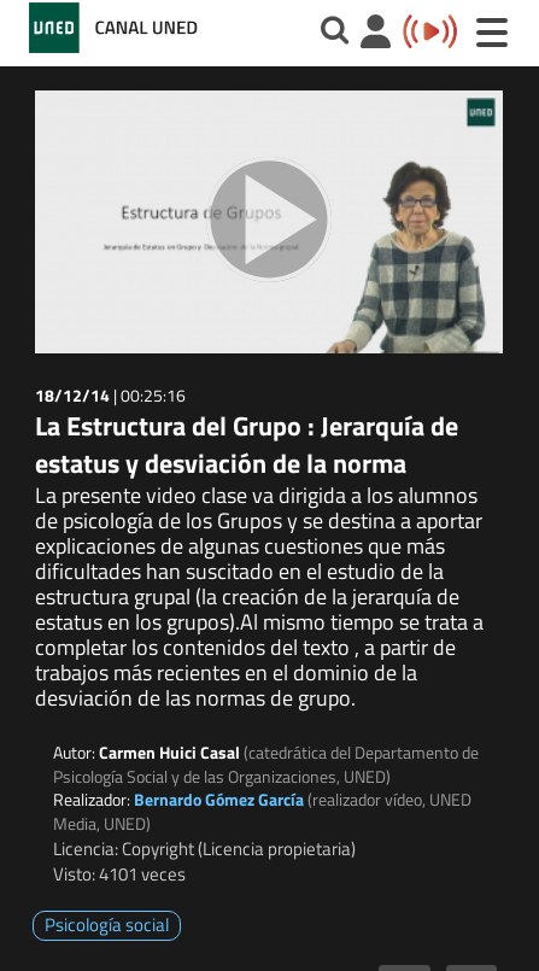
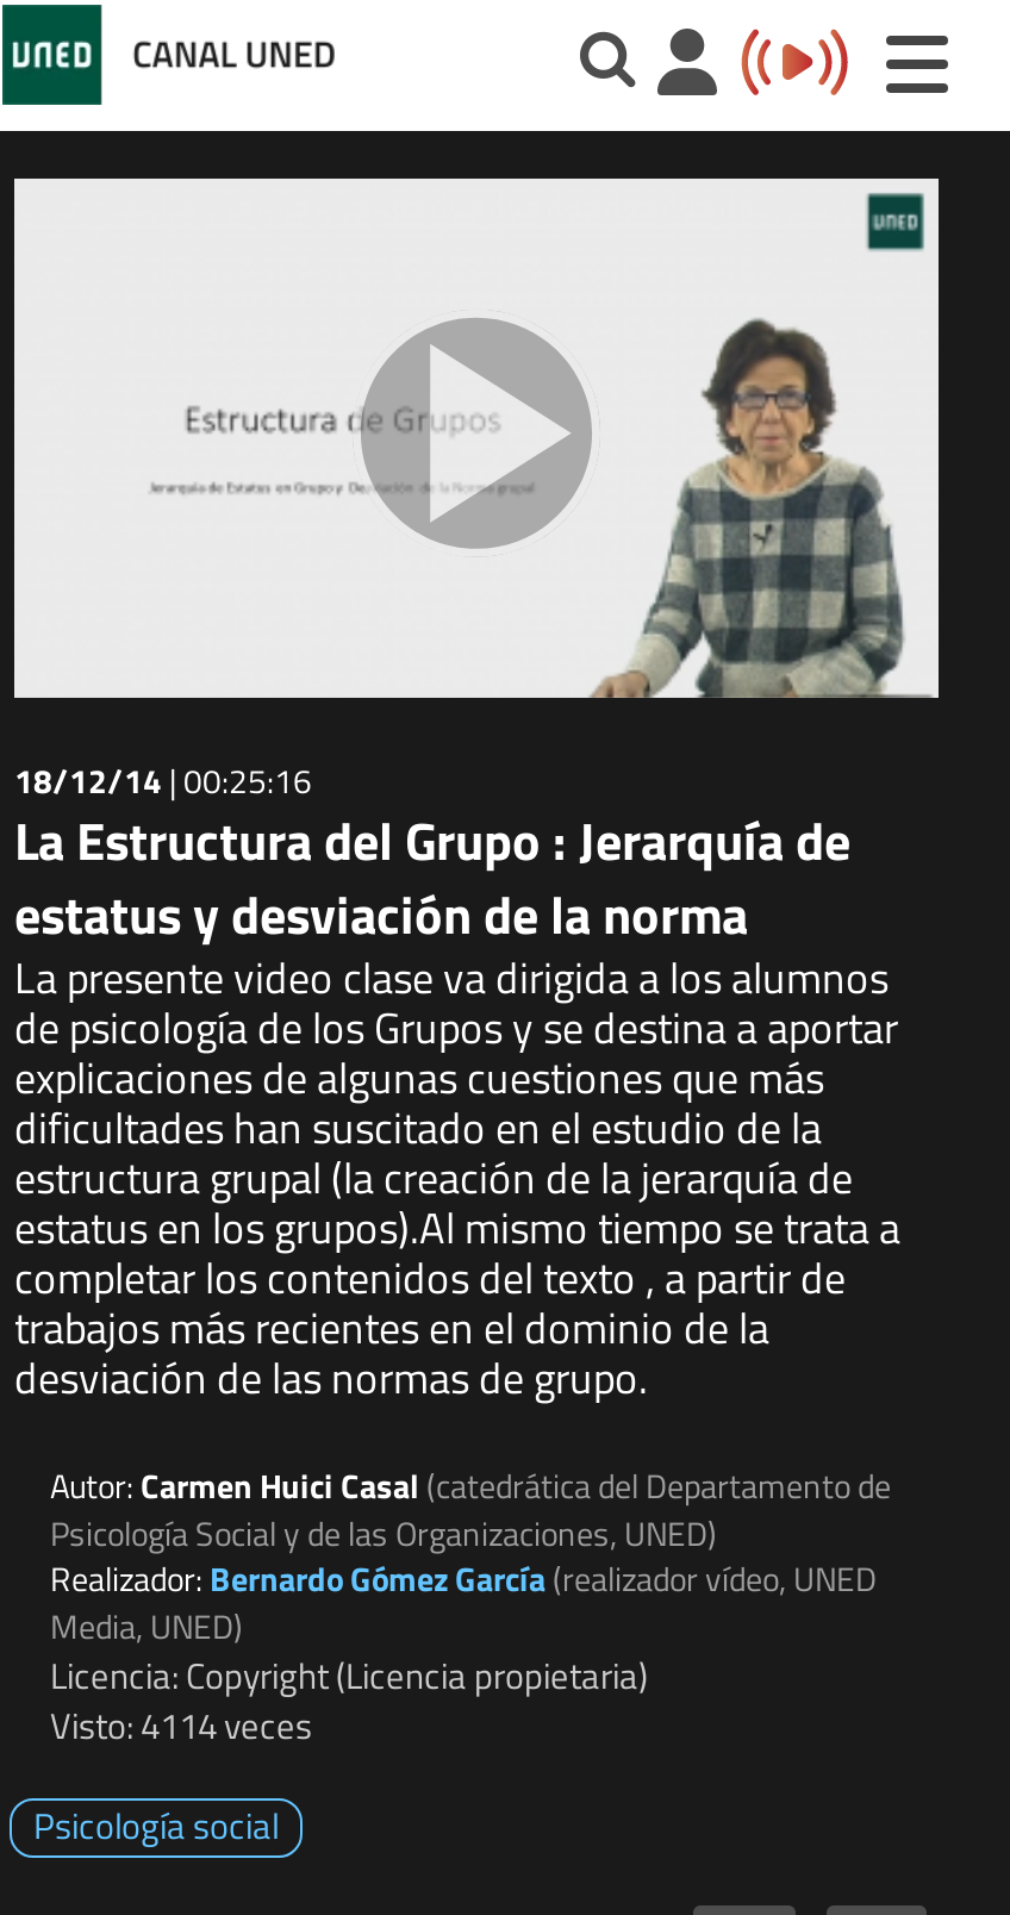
- Visto: 4101 veces
+ Visto: 4114 veces
